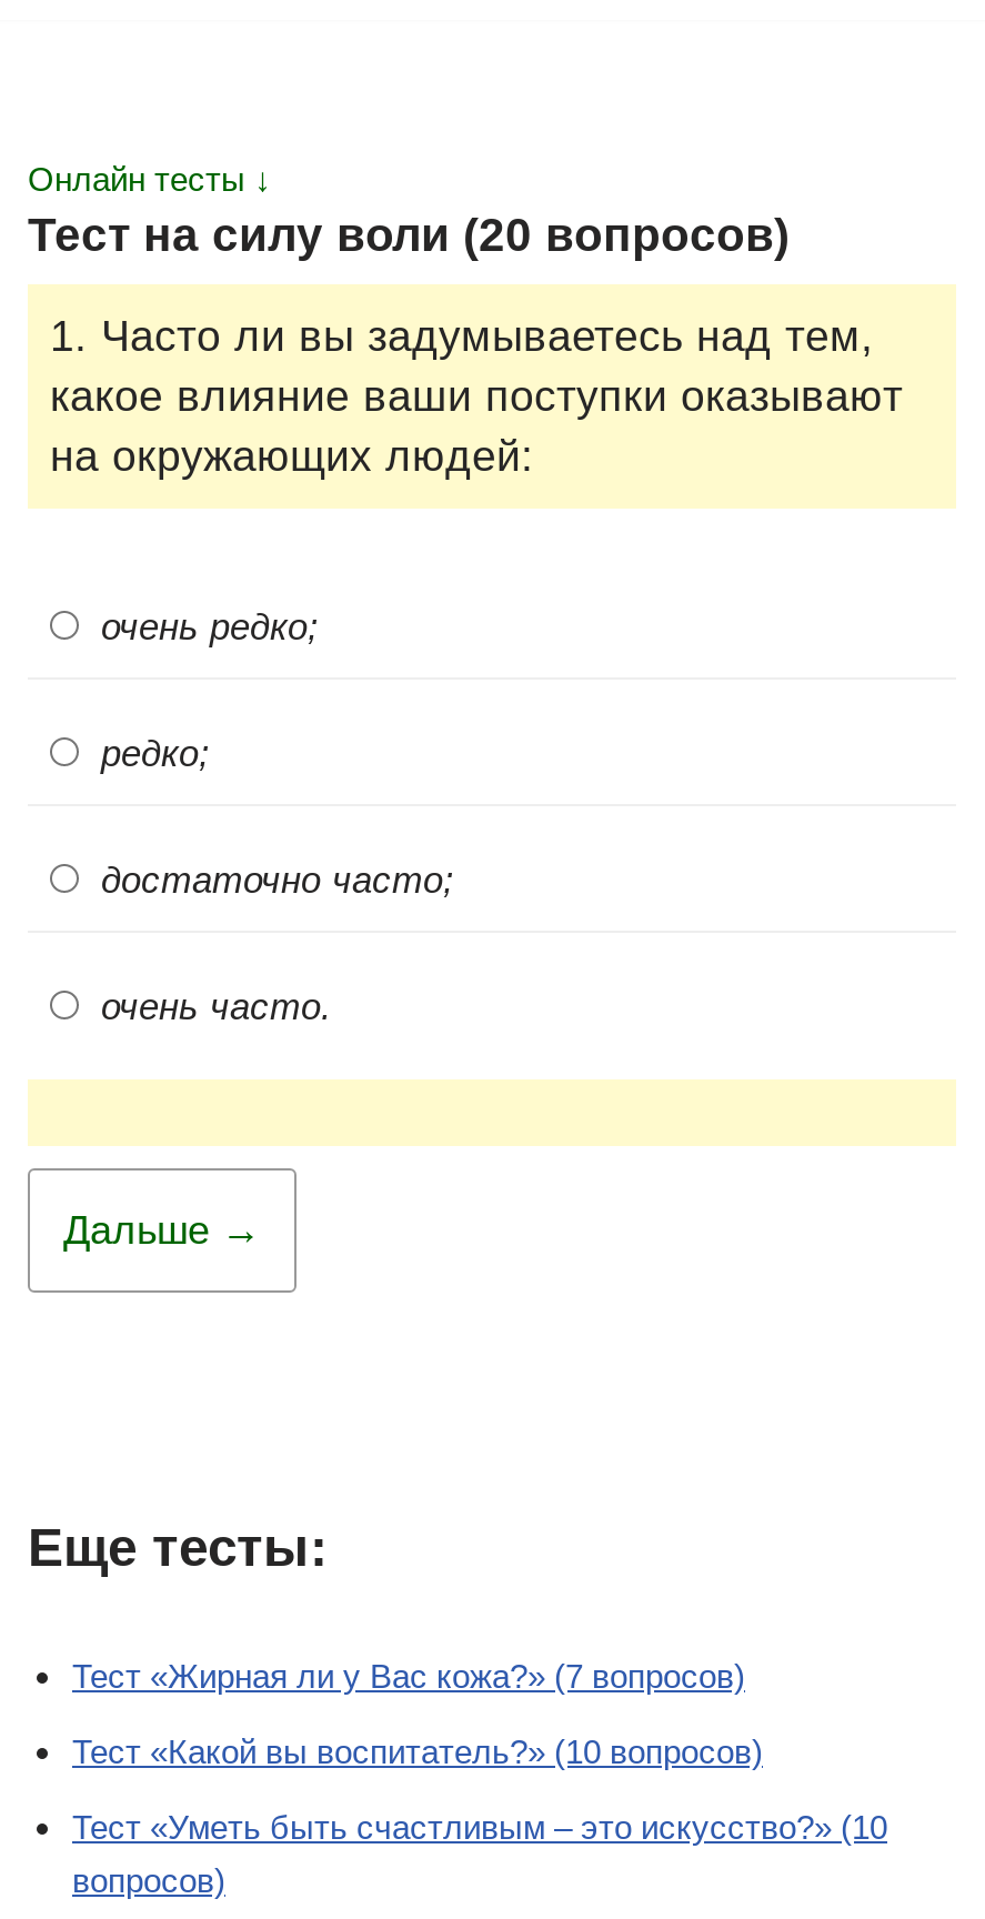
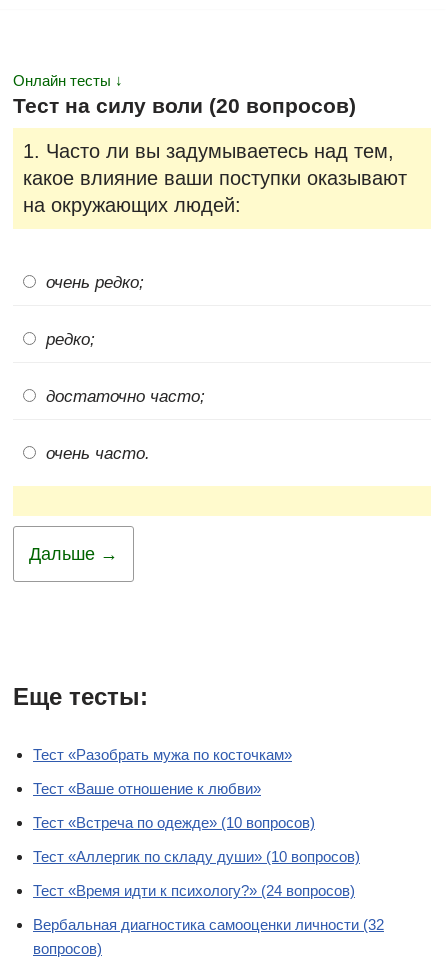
- Тест «Жирная ли у Вас кожа?» (7 вопросов)
- Тест «Какой вы воспитатель?» (10 вопросов)
- Тест «Уметь быть счастливым – это искусство?» (10
+ Тест «Разобрать мужа по косточкам»
+ Тест «Ваше отношение к любви»
+ Тест «Встреча по одежде» (10 вопросов)
+ Тест «Аллергик по складу души» (10 вопросов)
+ Тест «Время идти к психологу?» (24 вопросов)
+ Вербальная диагностика самооценки личности (32
